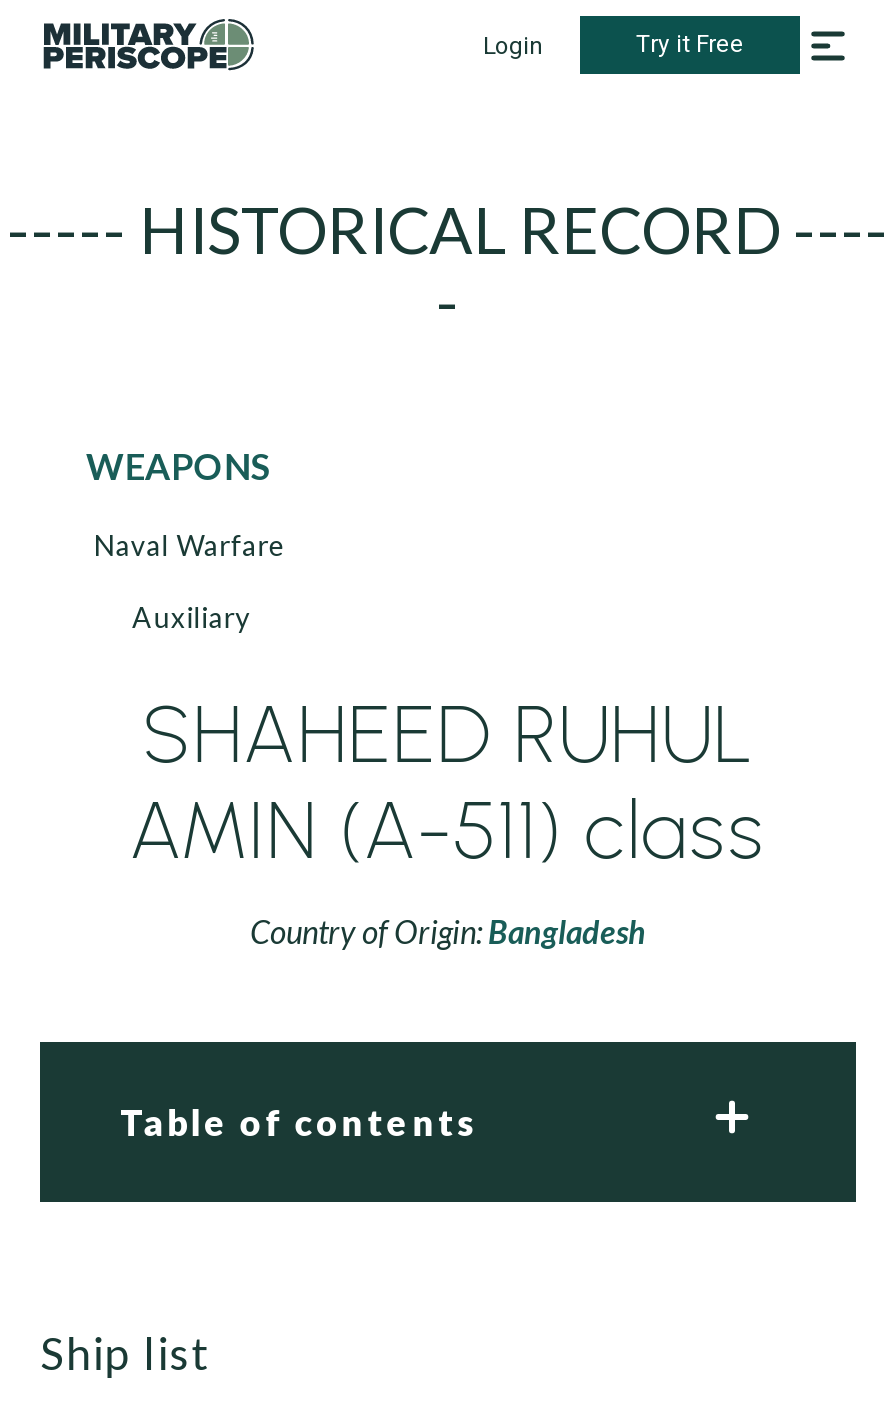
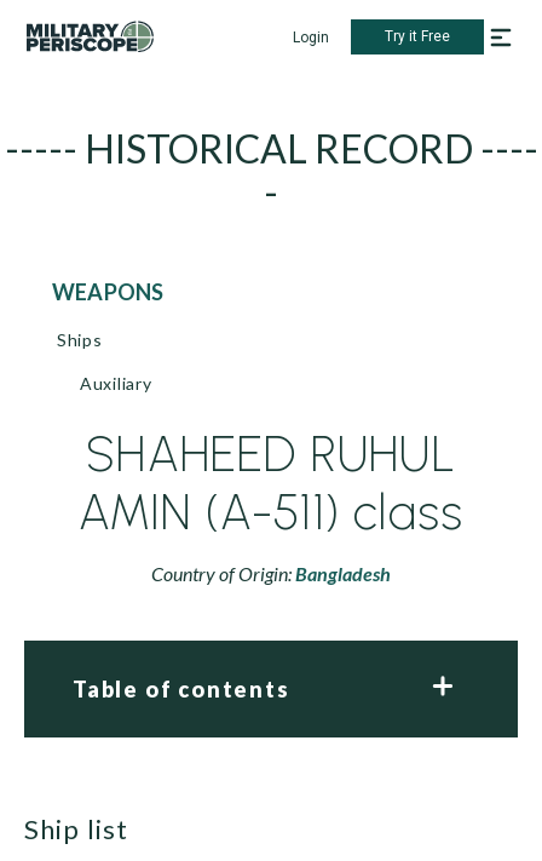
- Naval Warfare
+ Ships
